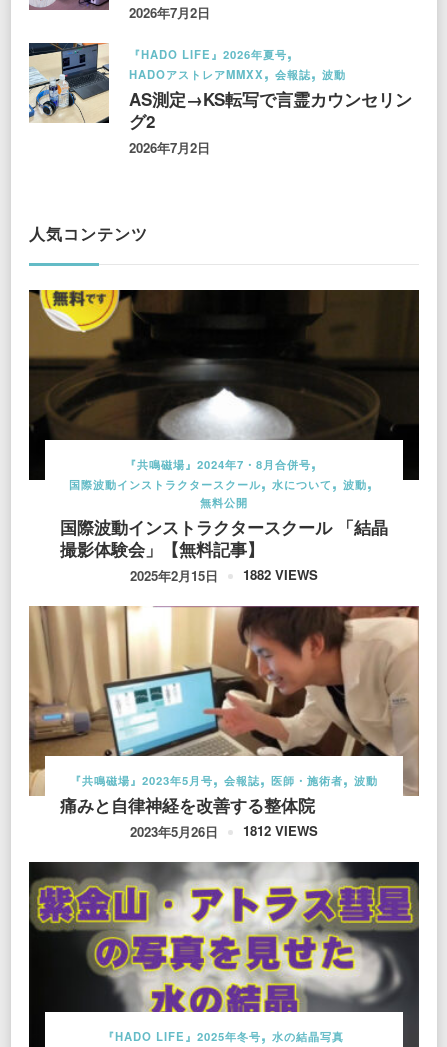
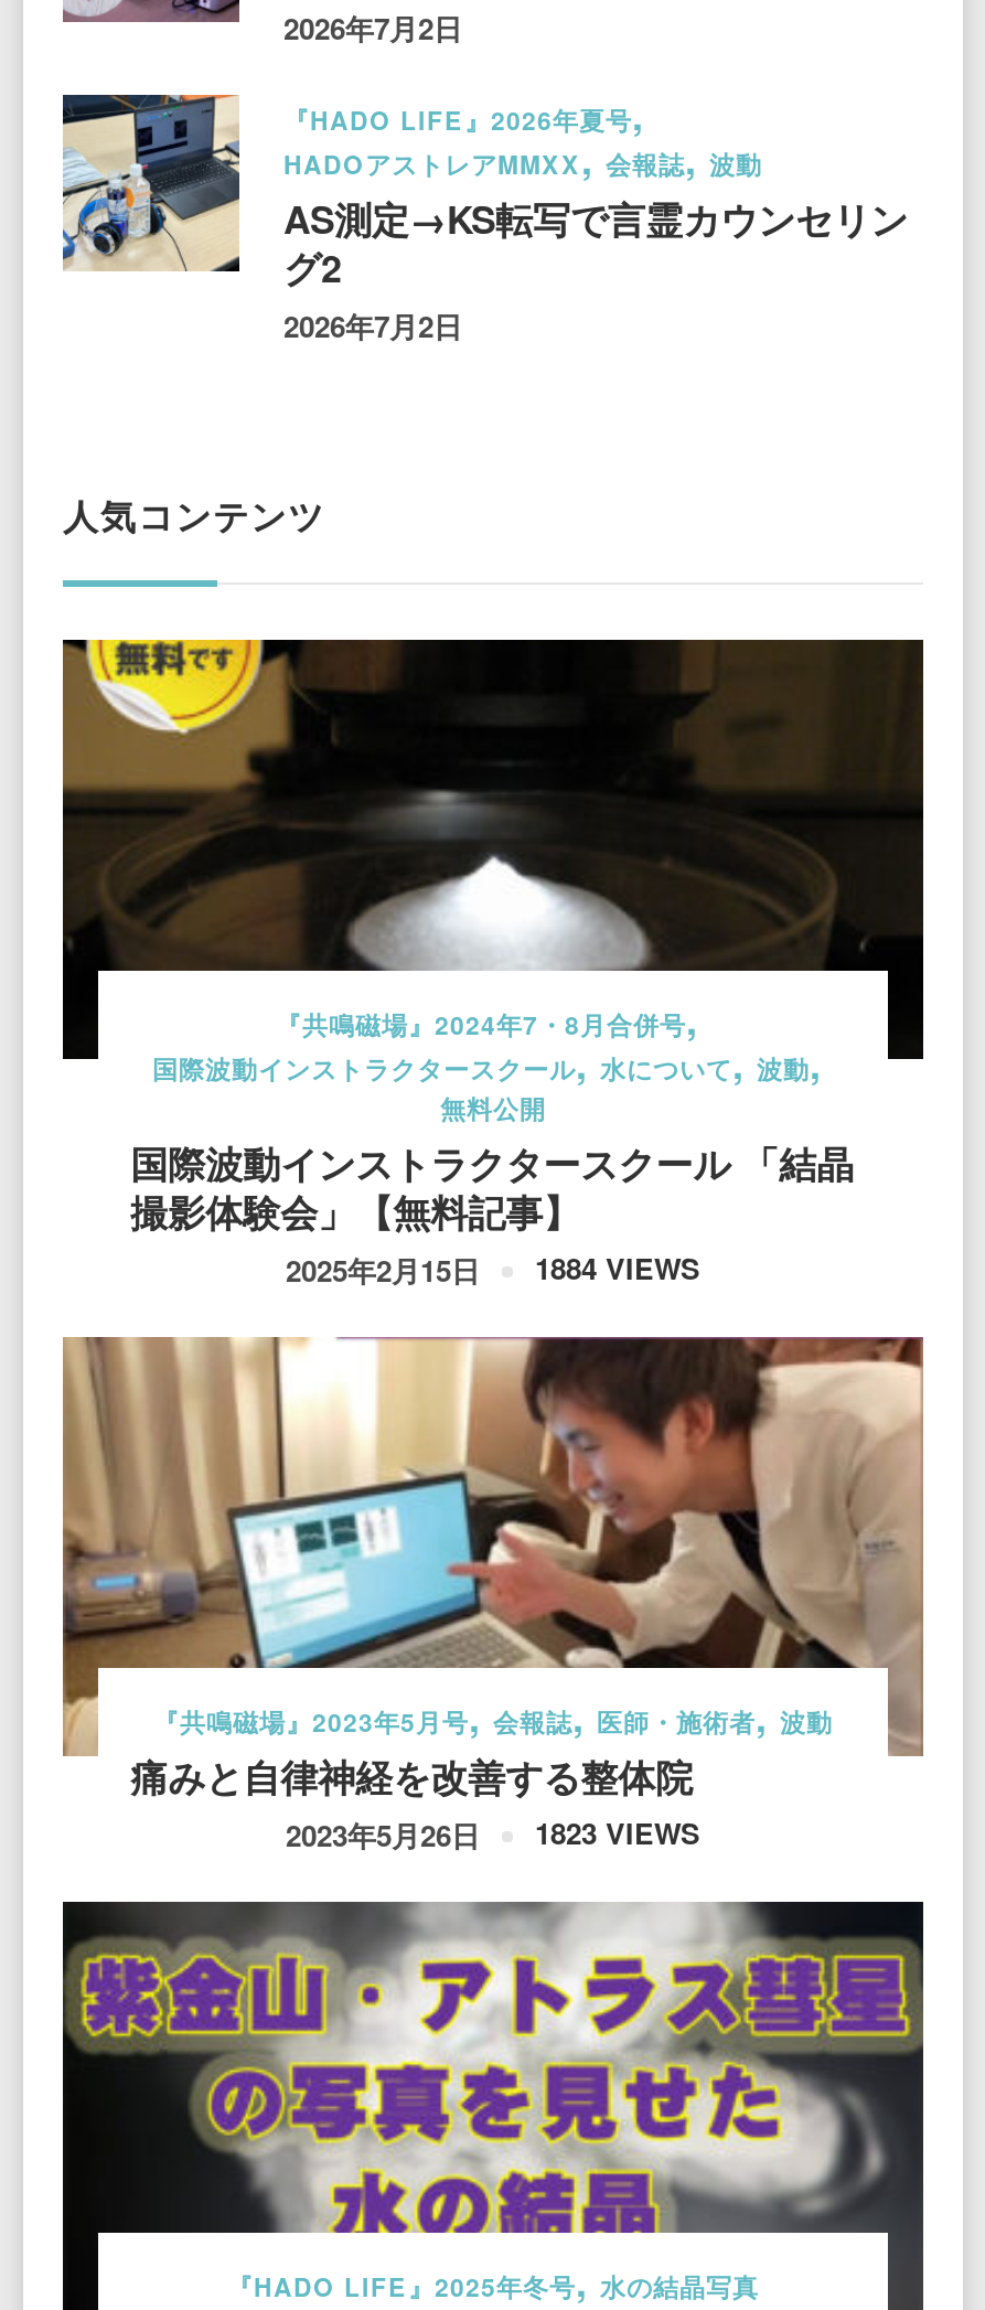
- 2025年2月15日 1882 VIEWS
+ 2025年2月15日 1884 VIEWS

- 2023年5月26日 1812 VIEWS
+ 2023年5月26日 1823 VIEWS
